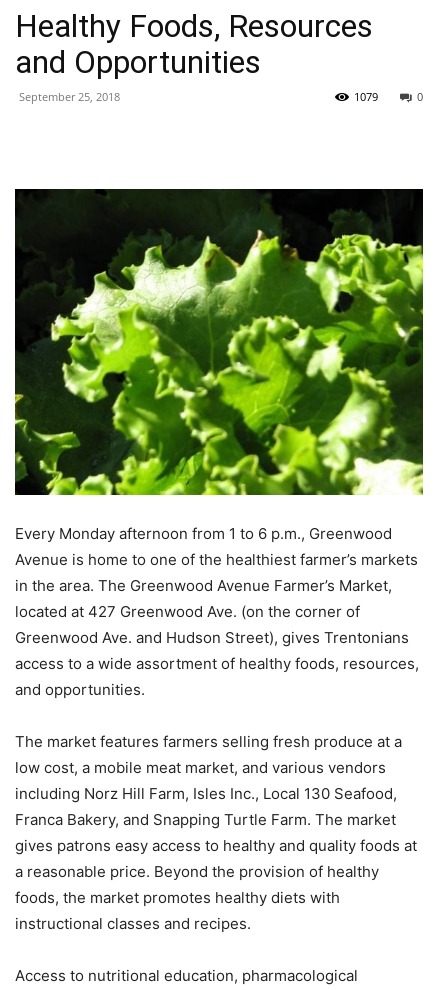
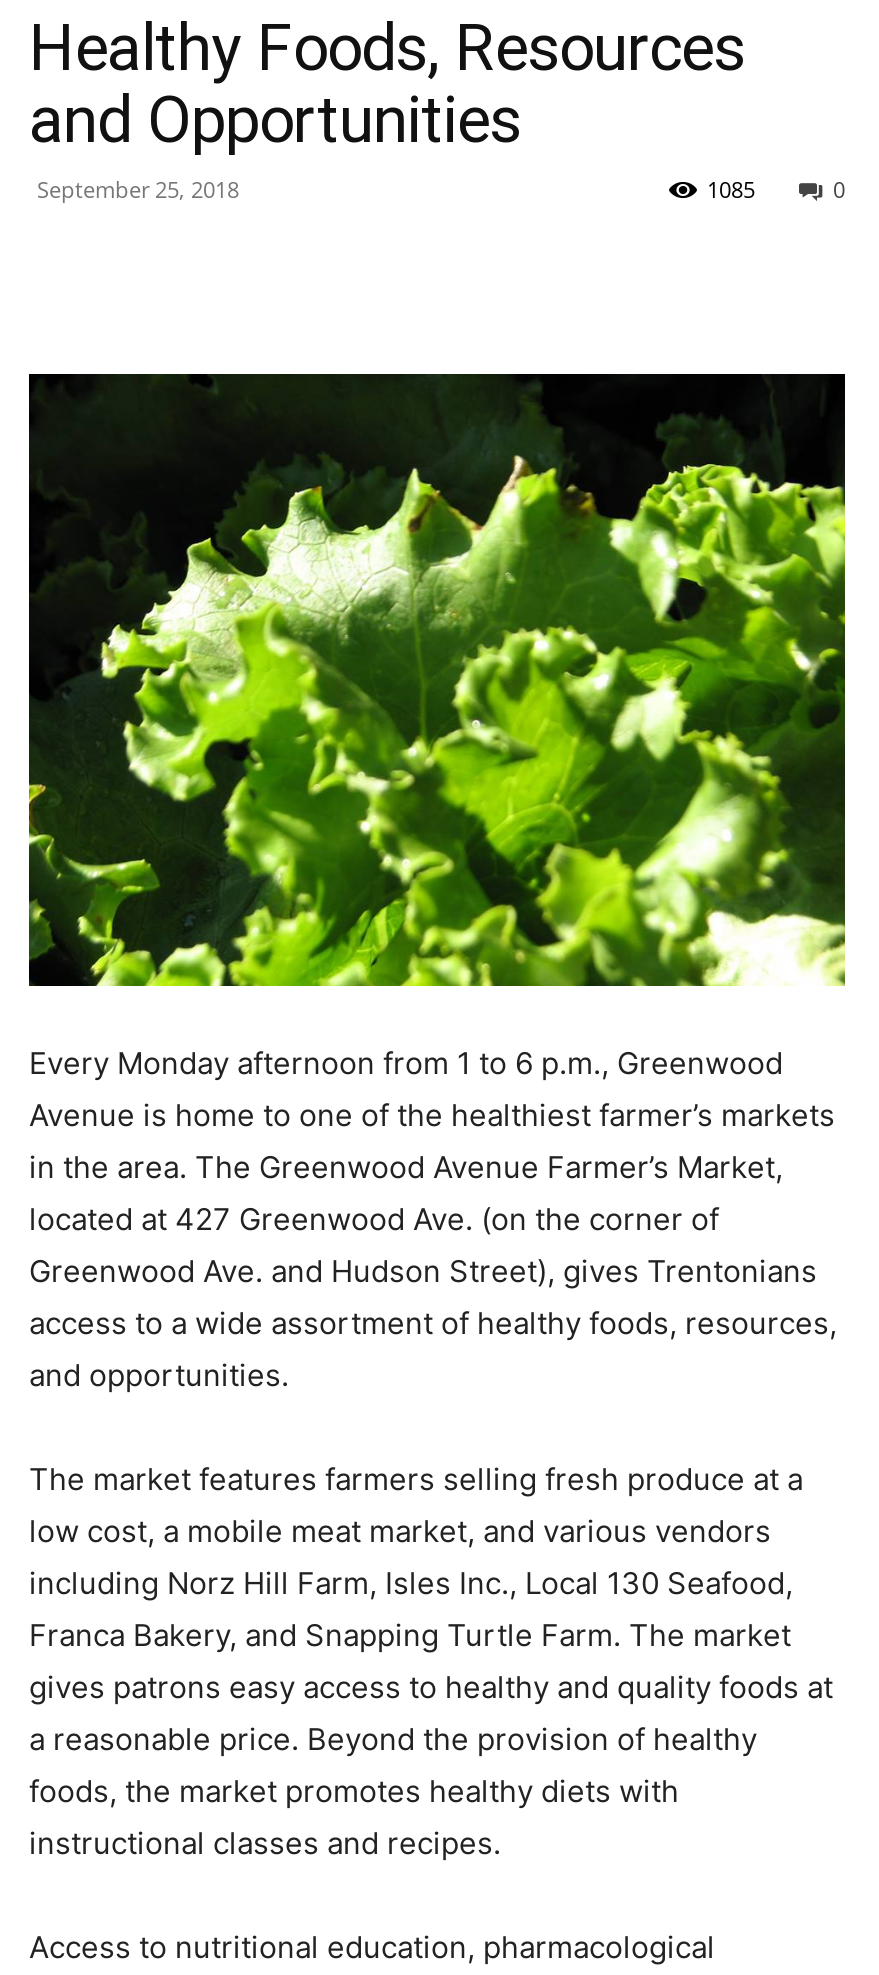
- 1079
+ 1085
